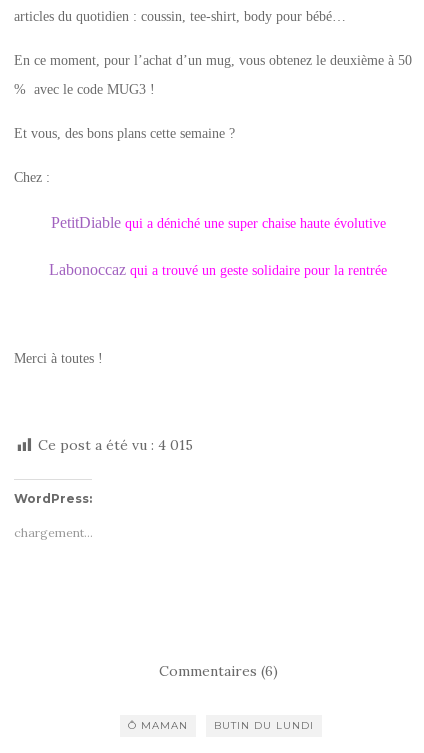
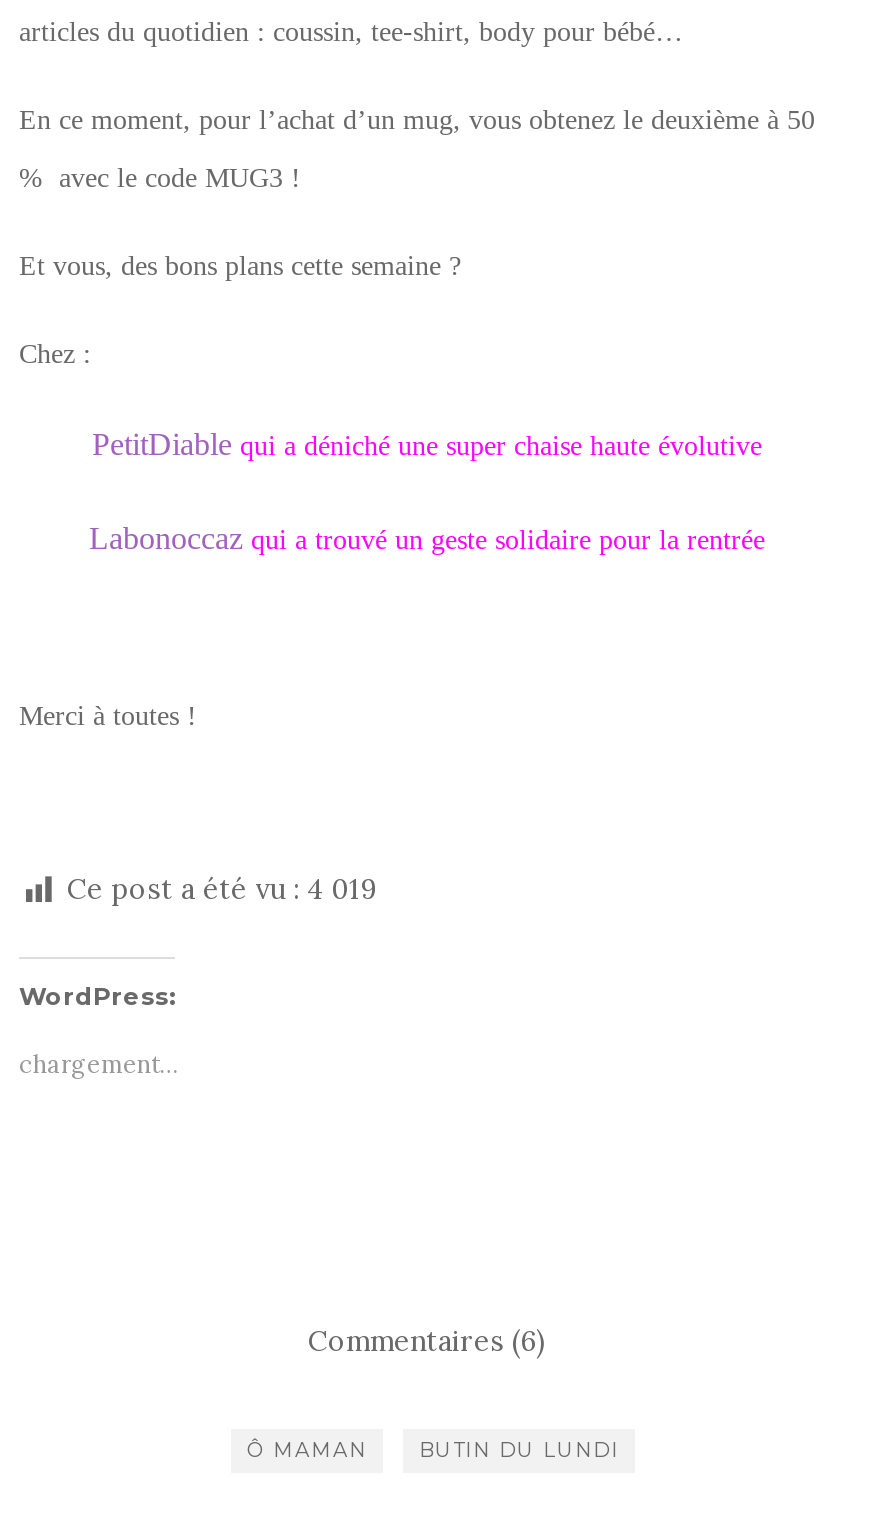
- Ce post a été vu : 4 015
+ Ce post a été vu : 4 019
